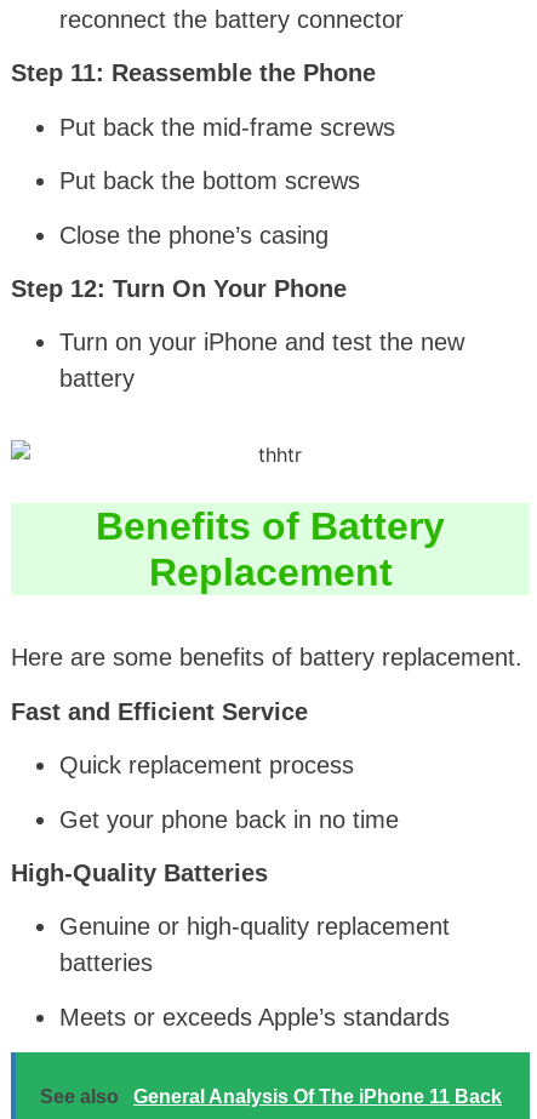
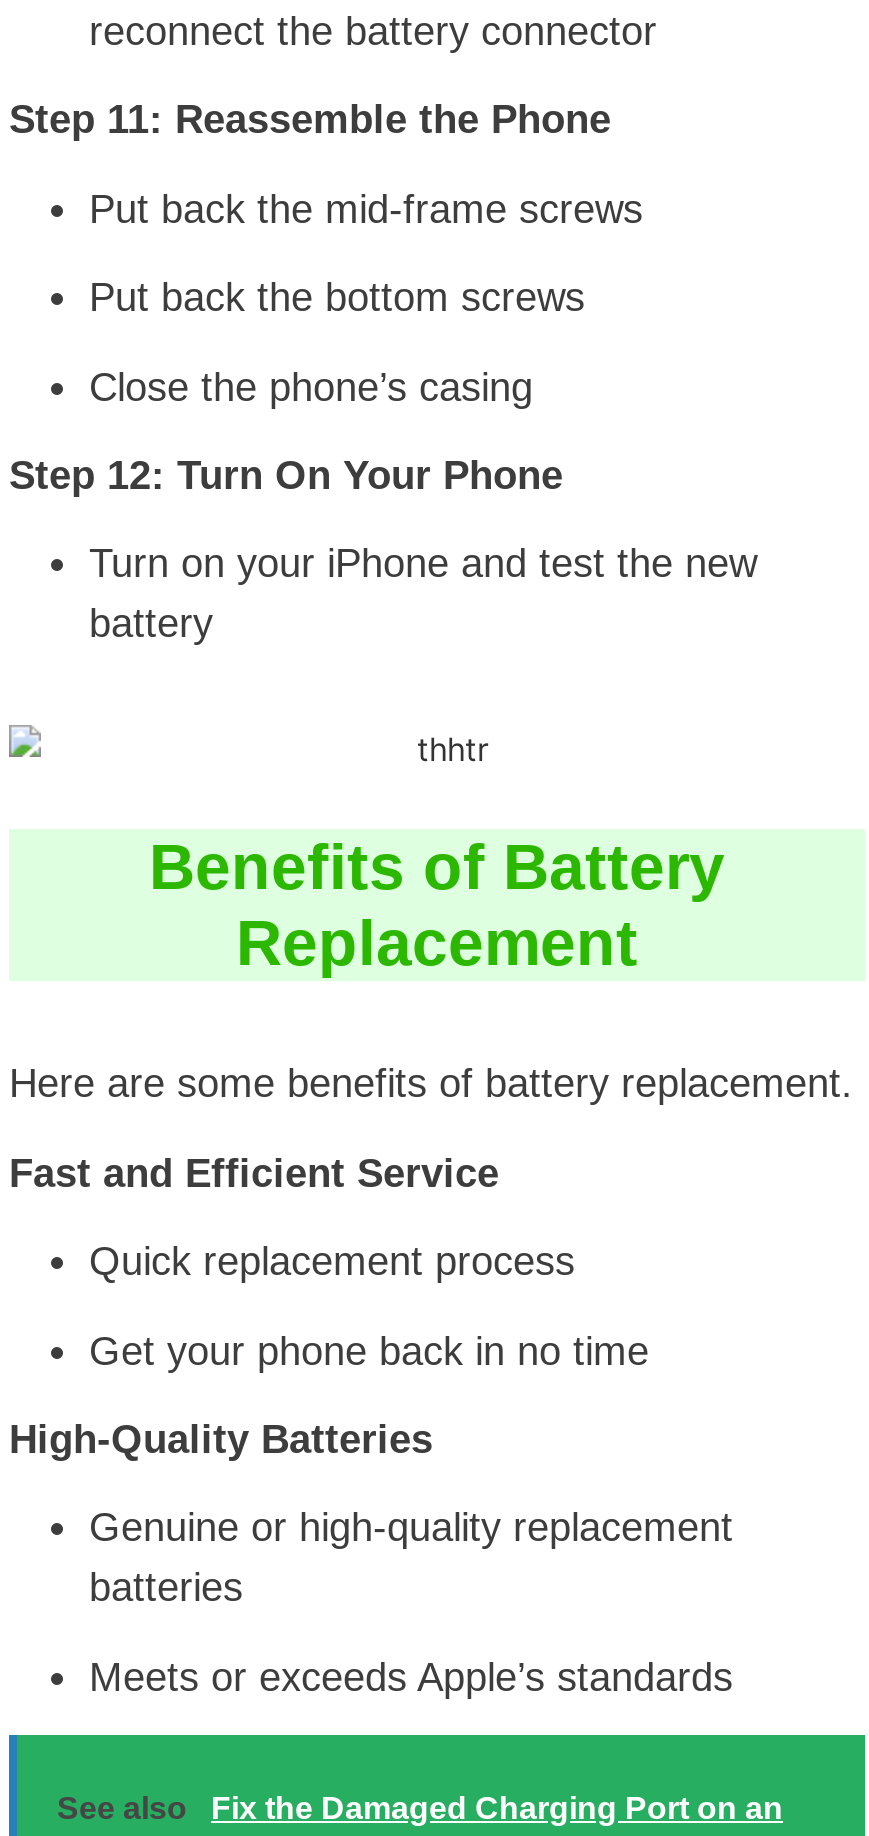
- General Analysis Of The iPhone 11 Back
+ Fix the Damaged Charging Port on an
